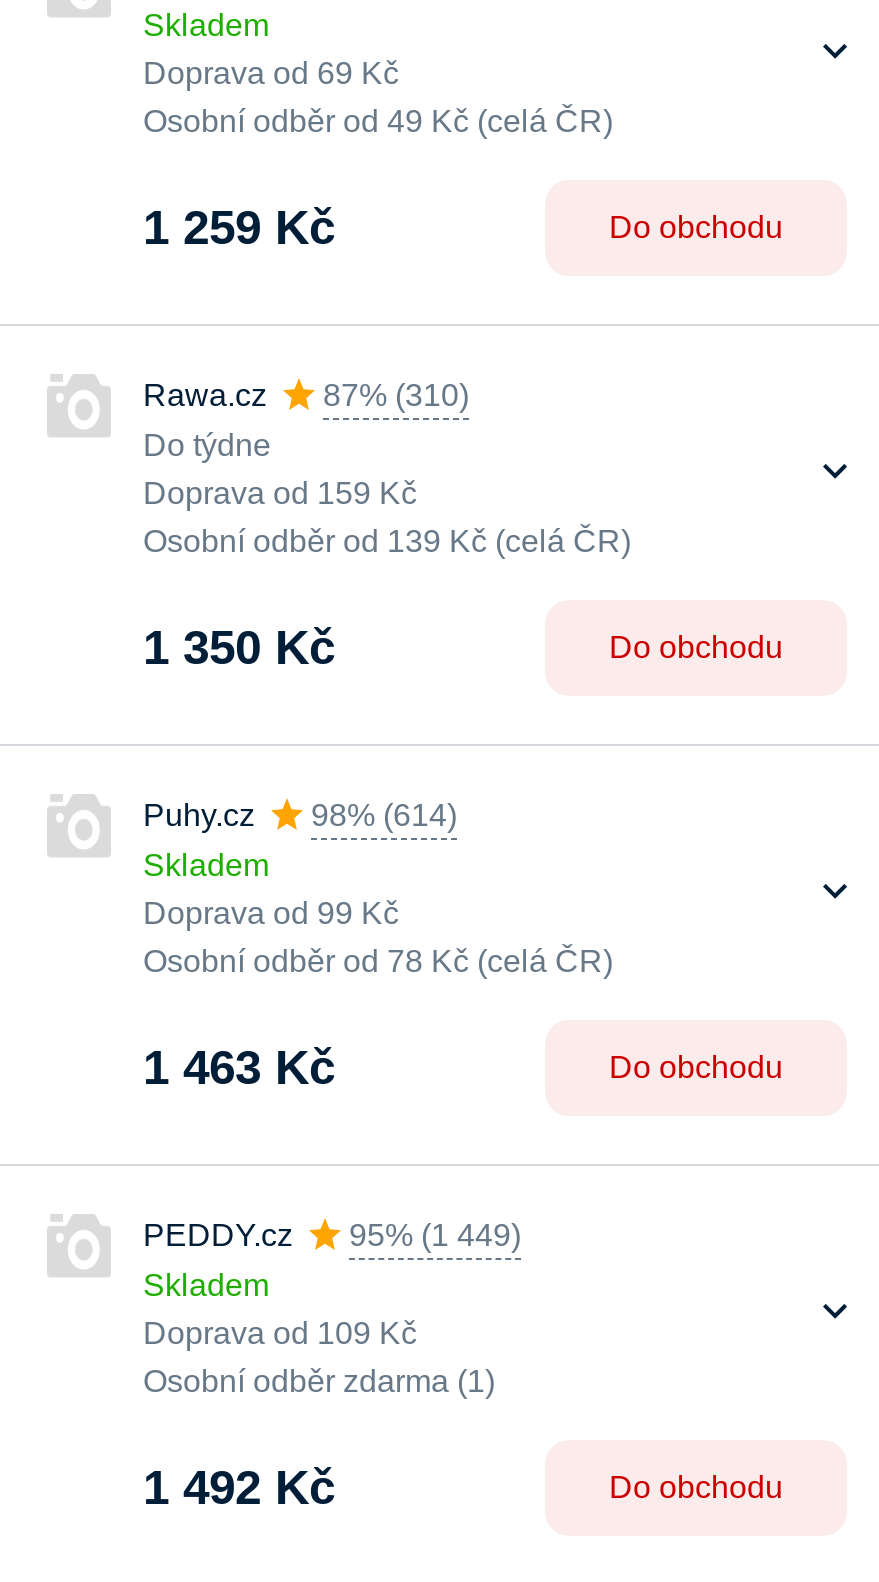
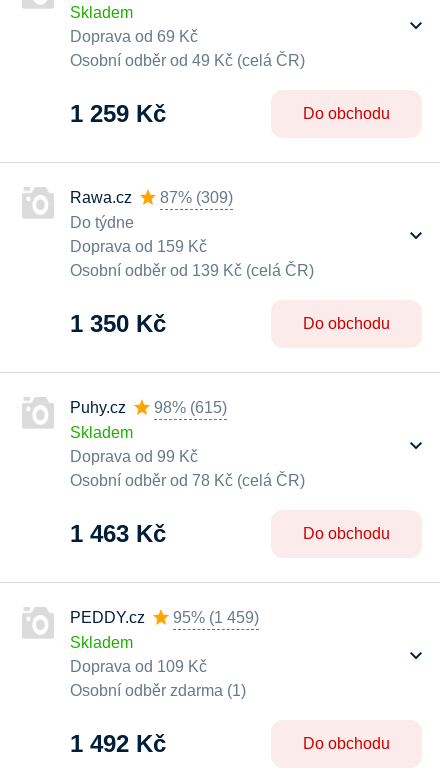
- Rawa.cz 87% (310)
+ Rawa.cz 87% (309)

- Puhy.cz 98% (614)
+ Puhy.cz 98% (615)

- PEDDY.cz 95% (1 449)
+ PEDDY.cz 95% (1 459)
